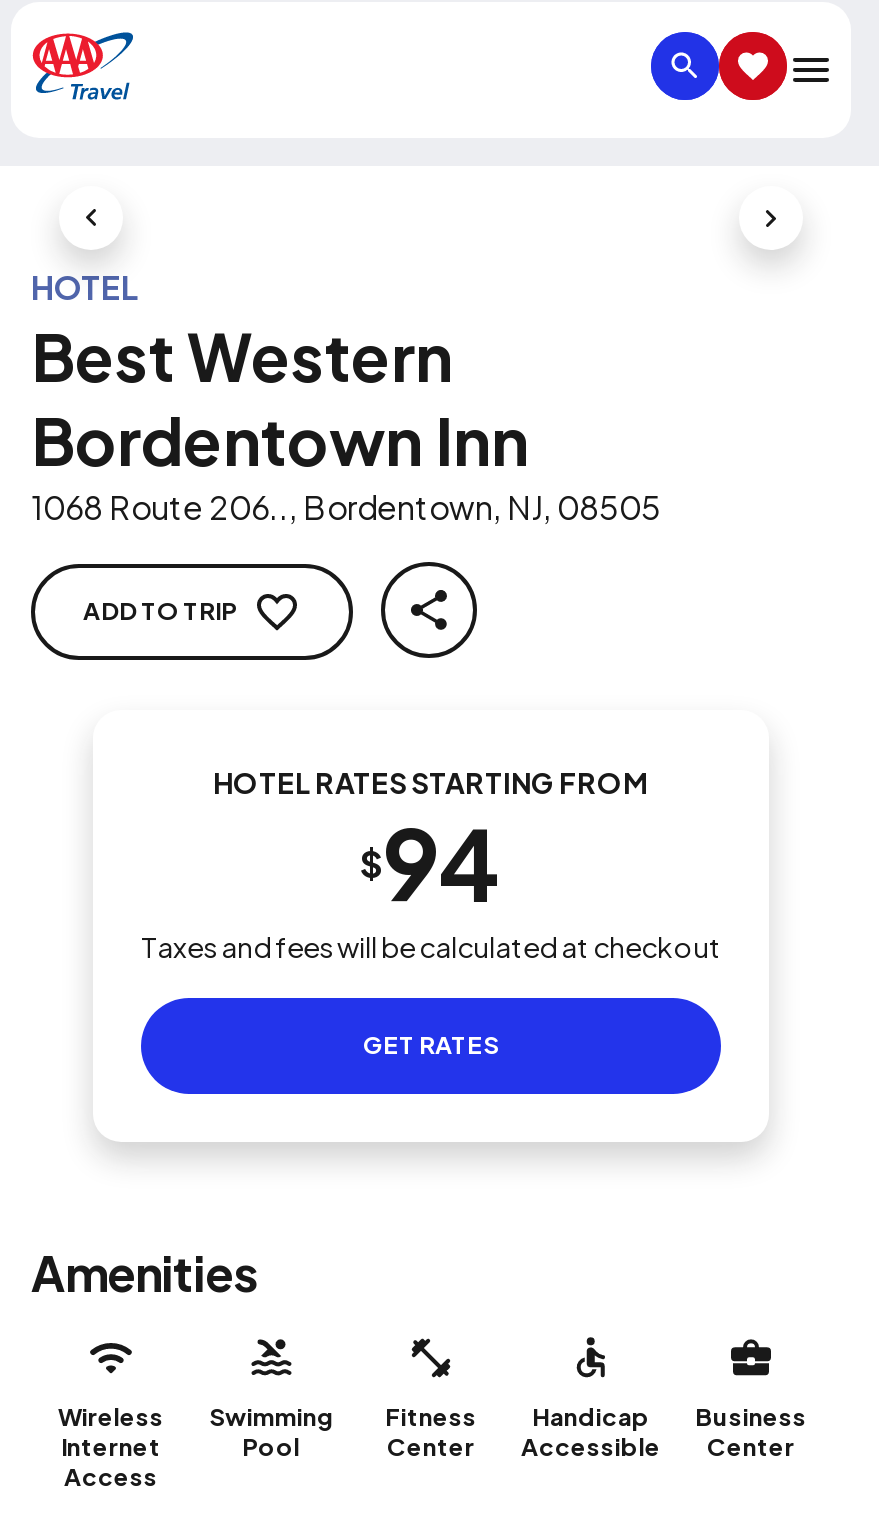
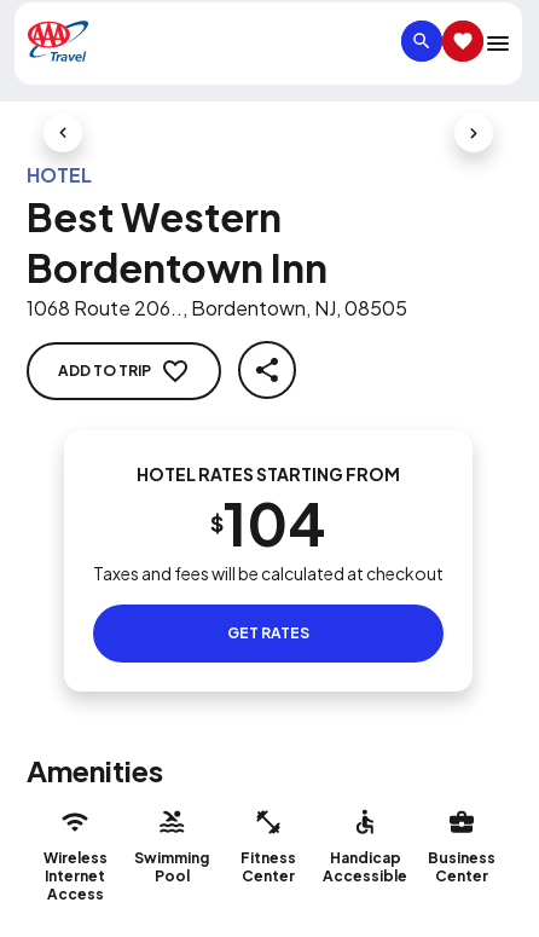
- $94
+ $104
